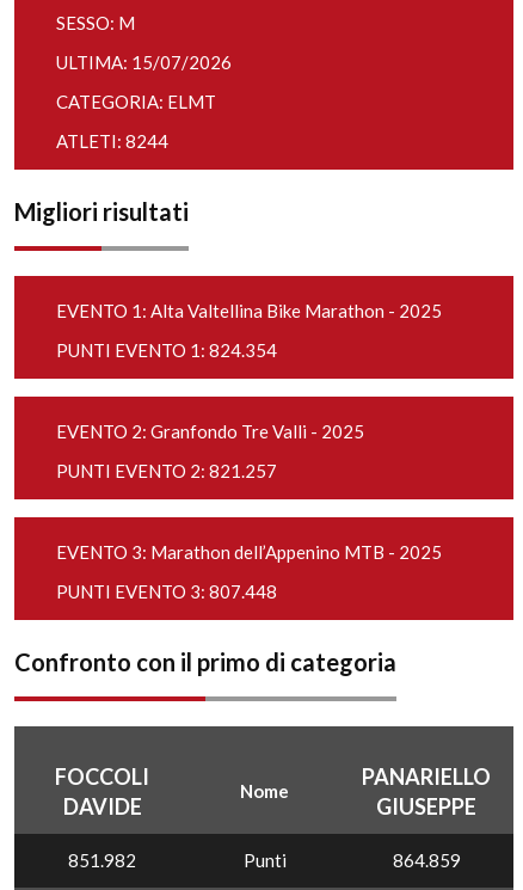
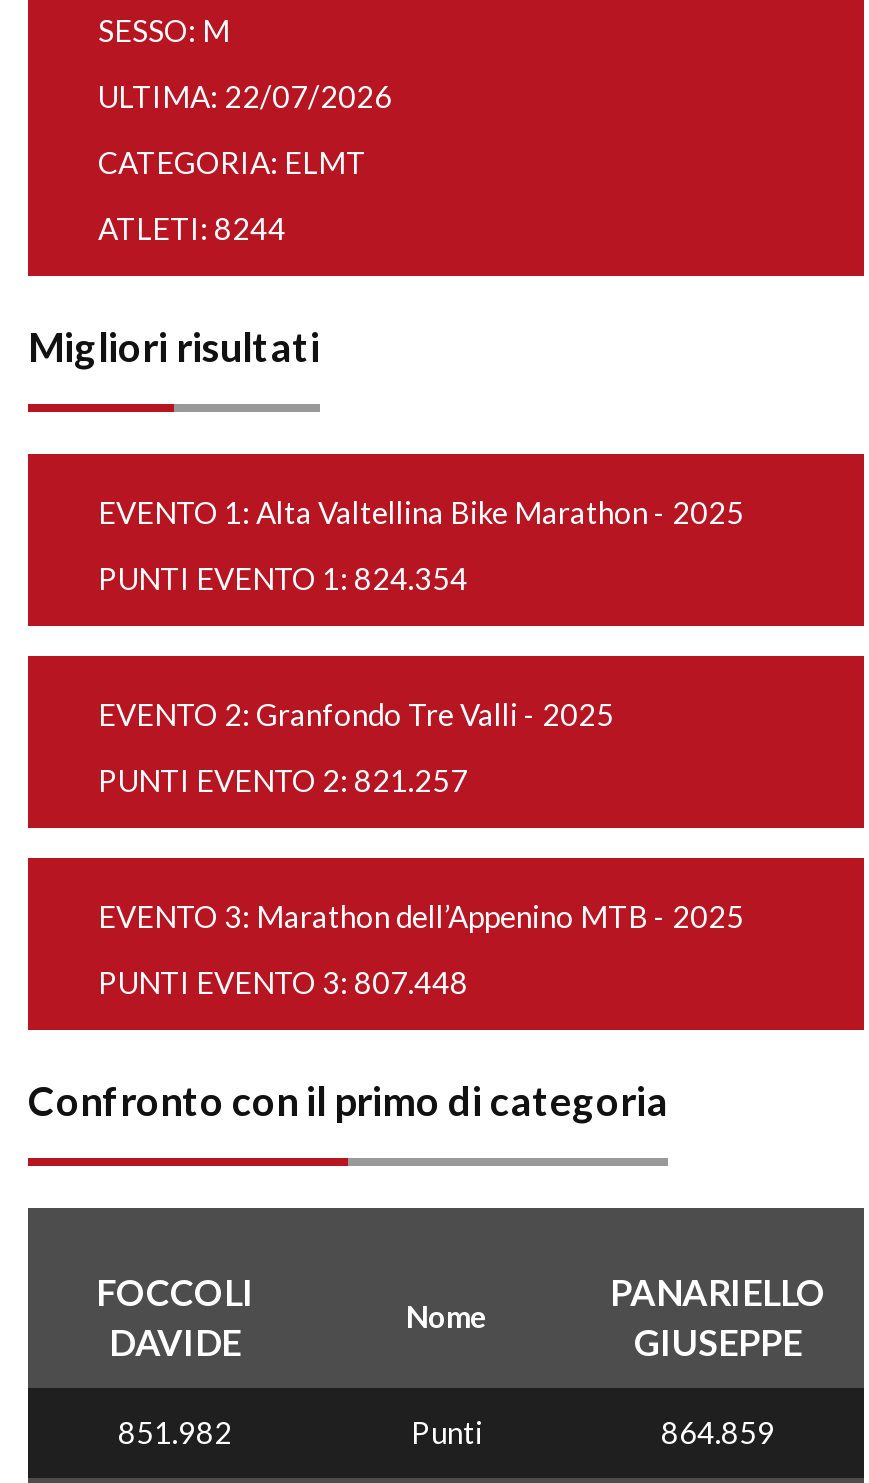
- ULTIMA: 15/07/2026
+ ULTIMA: 22/07/2026
